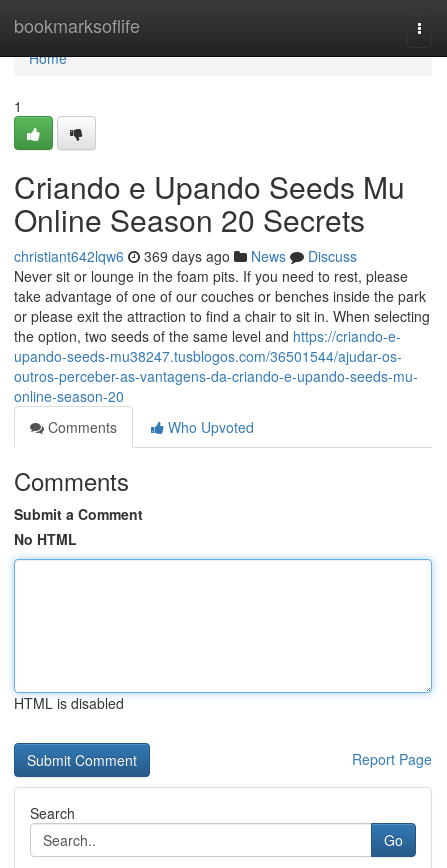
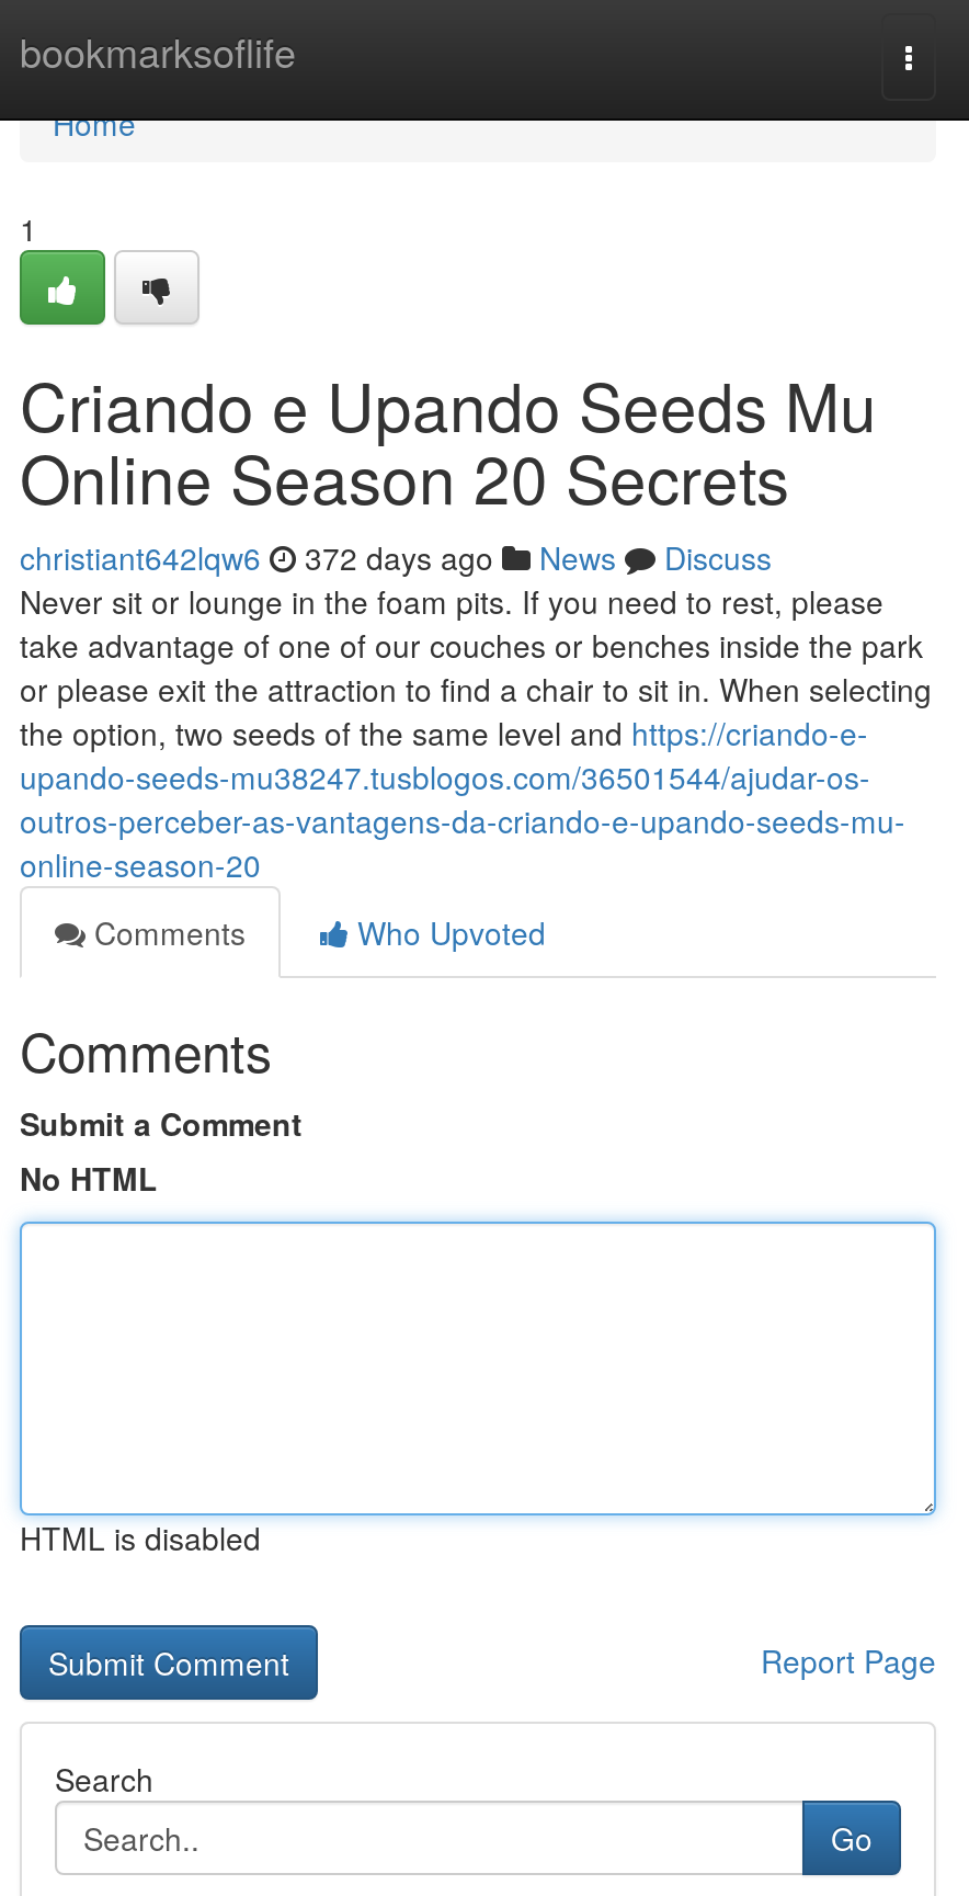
- christiant642lqw6 369 days ago News Discuss
+ christiant642lqw6 372 days ago News Discuss
